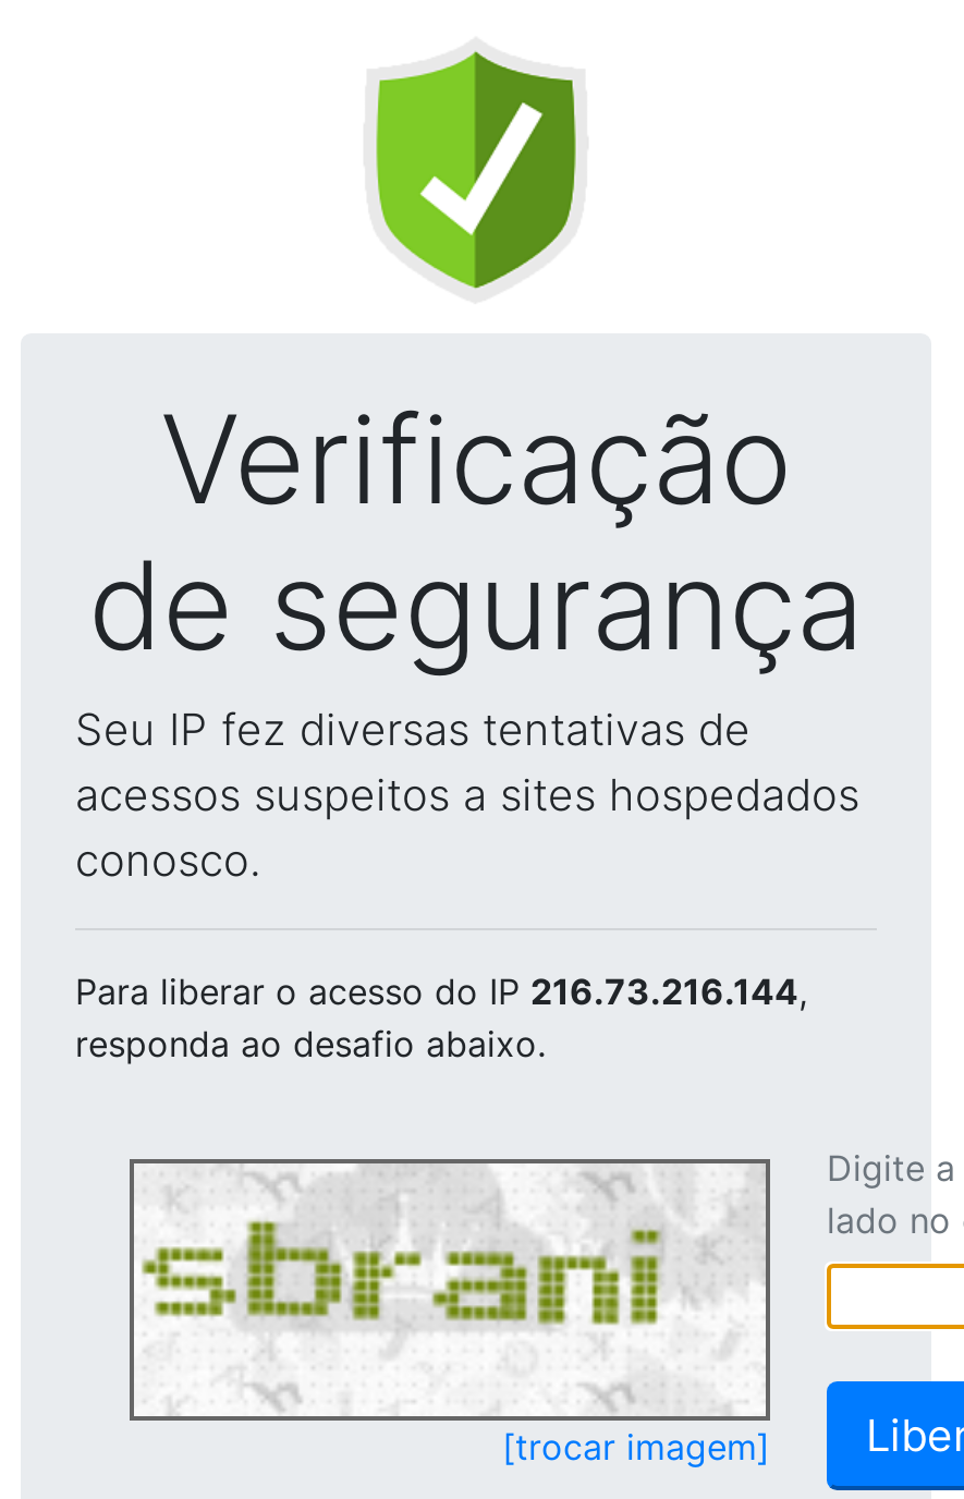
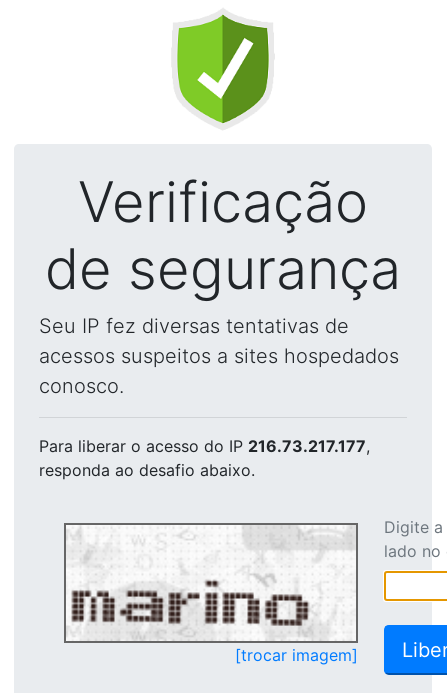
- Para liberar o acesso do IP 216.73.216.144,
+ Para liberar o acesso do IP 216.73.217.177,

- [image]
+ [image]
